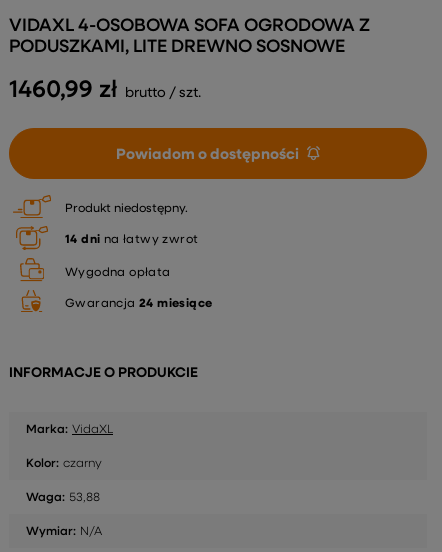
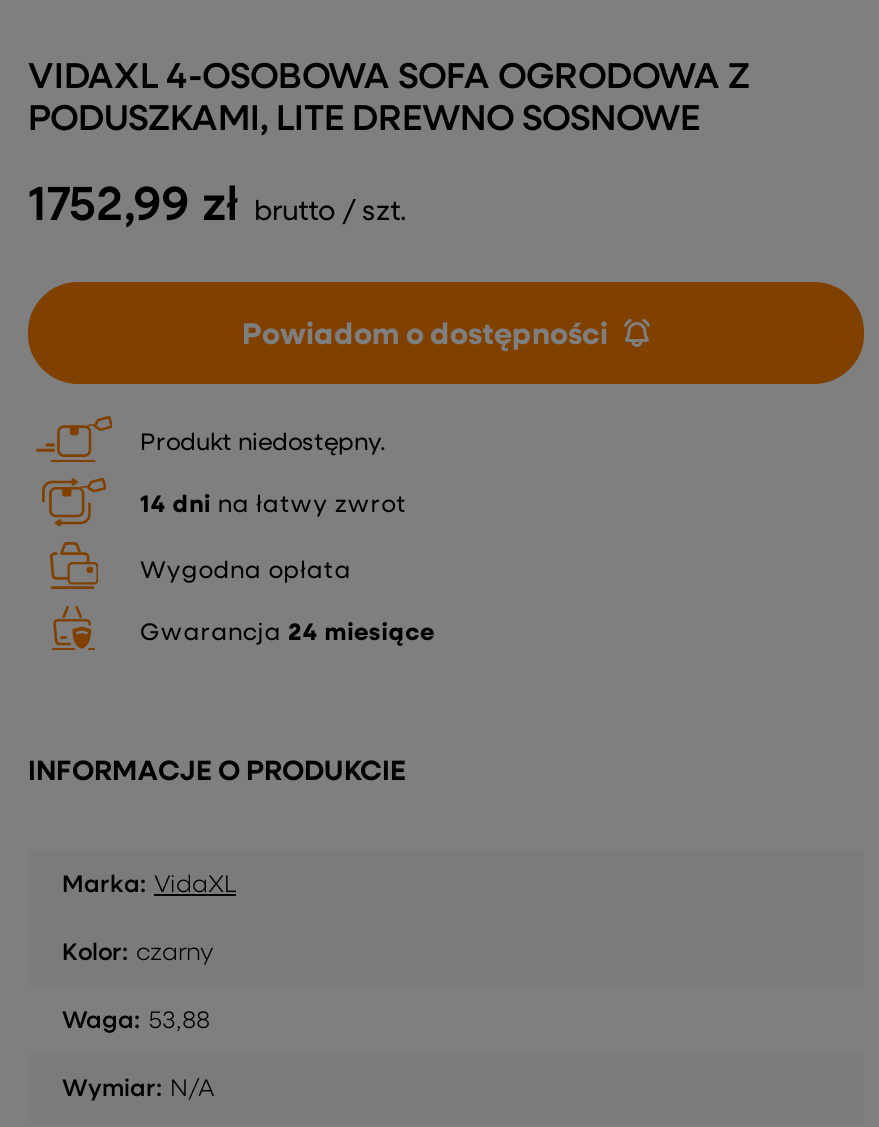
- 1460,99 zł brutto /szt.
+ 1752,99 zł brutto /szt.
